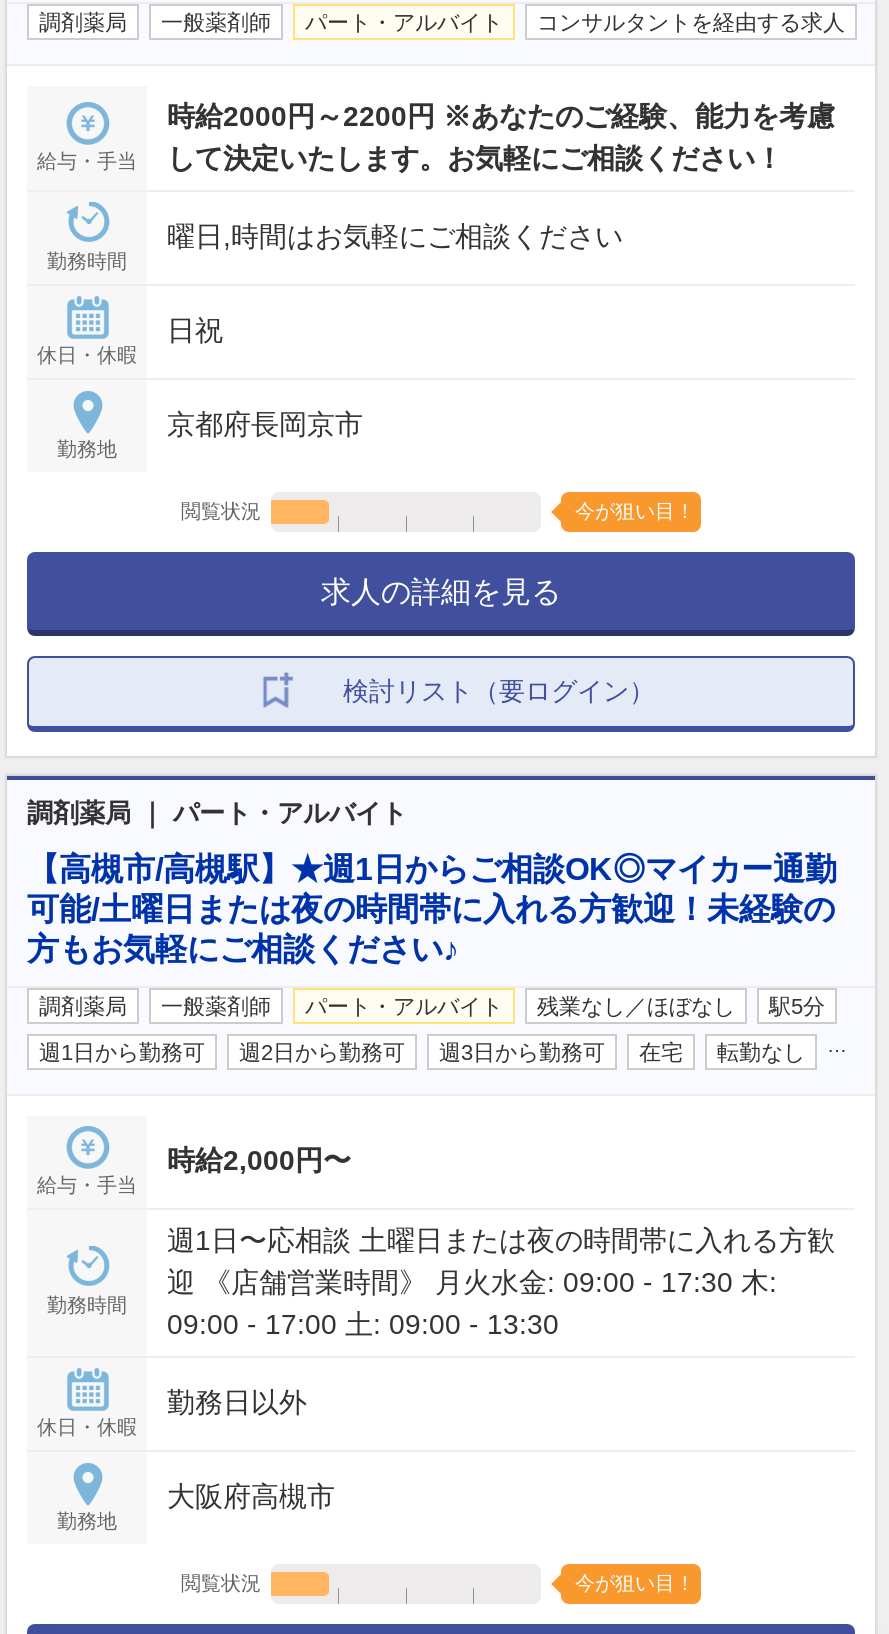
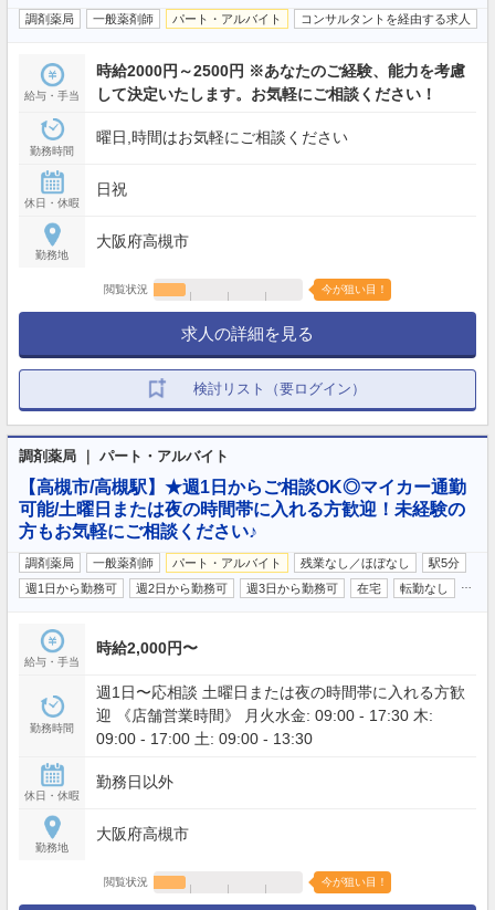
- 時給2000円～2200円 ※あなたのご経験、能力を考慮
+ 時給2000円～2500円 ※あなたのご経験、能力を考慮

- 京都府長岡京市
+ 大阪府高槻市
